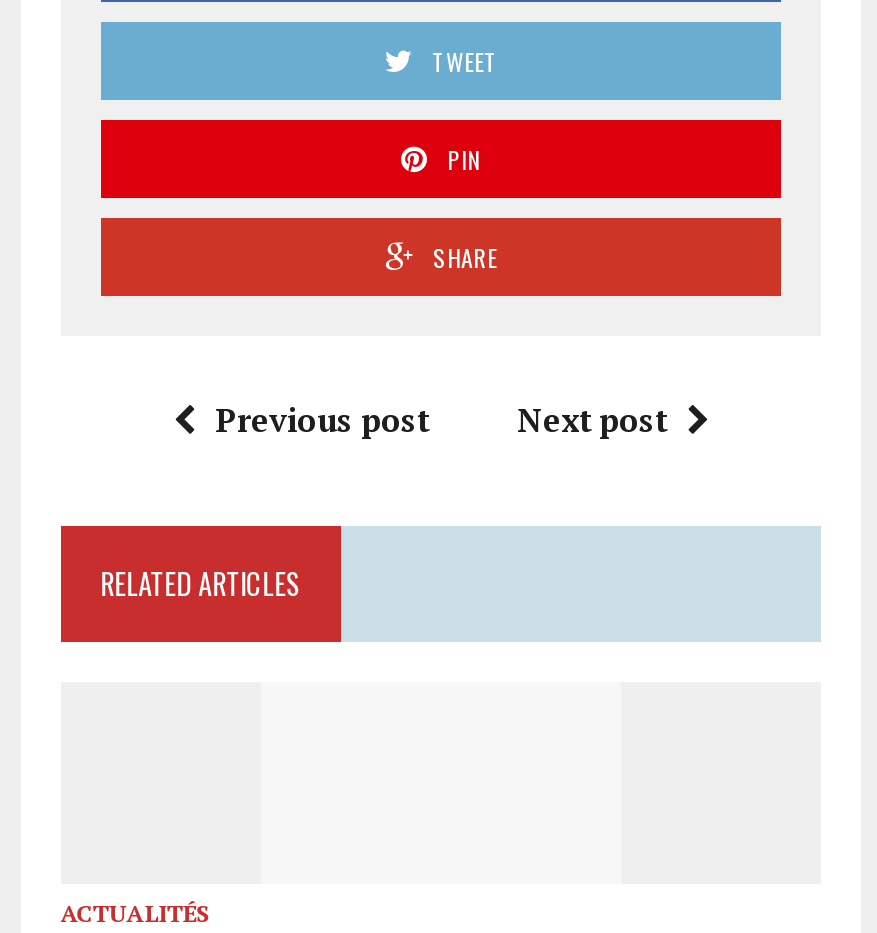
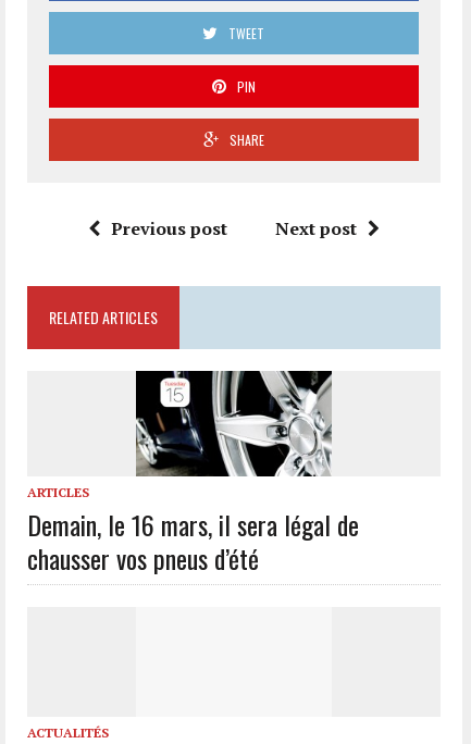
+ [image]
+ ARTICLES
+ Demain, le 16 mars, il sera légal de
+ chausser vos pneus d’été
